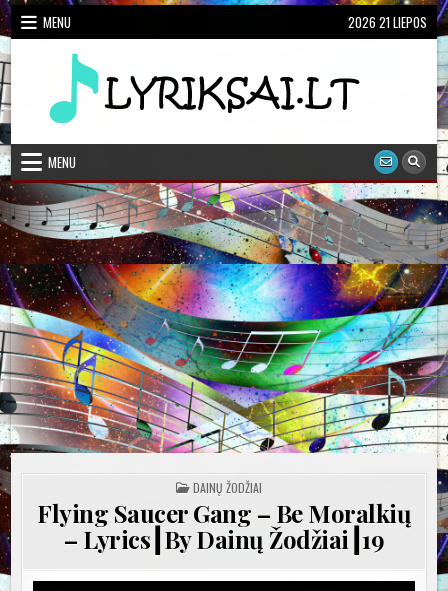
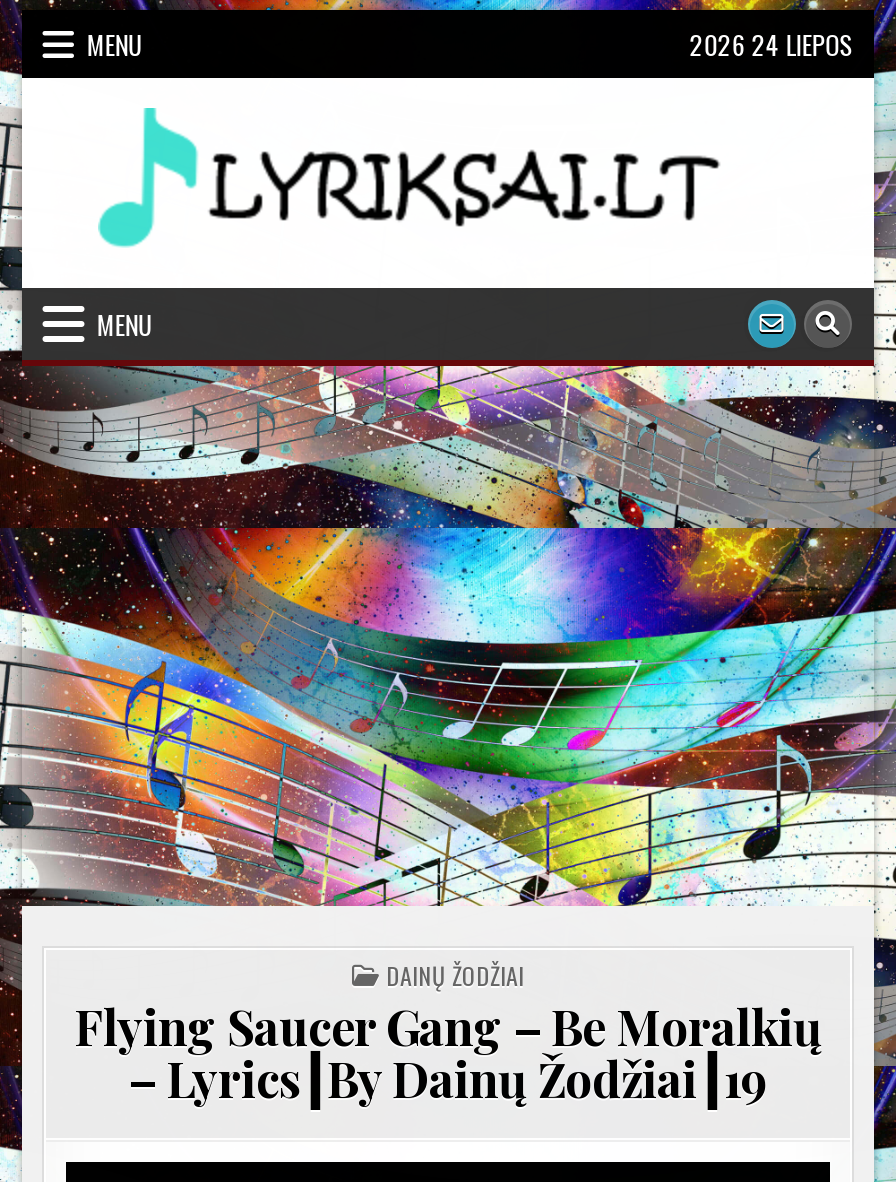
- 2026 21 LIEPOS
+ 2026 24 LIEPOS
